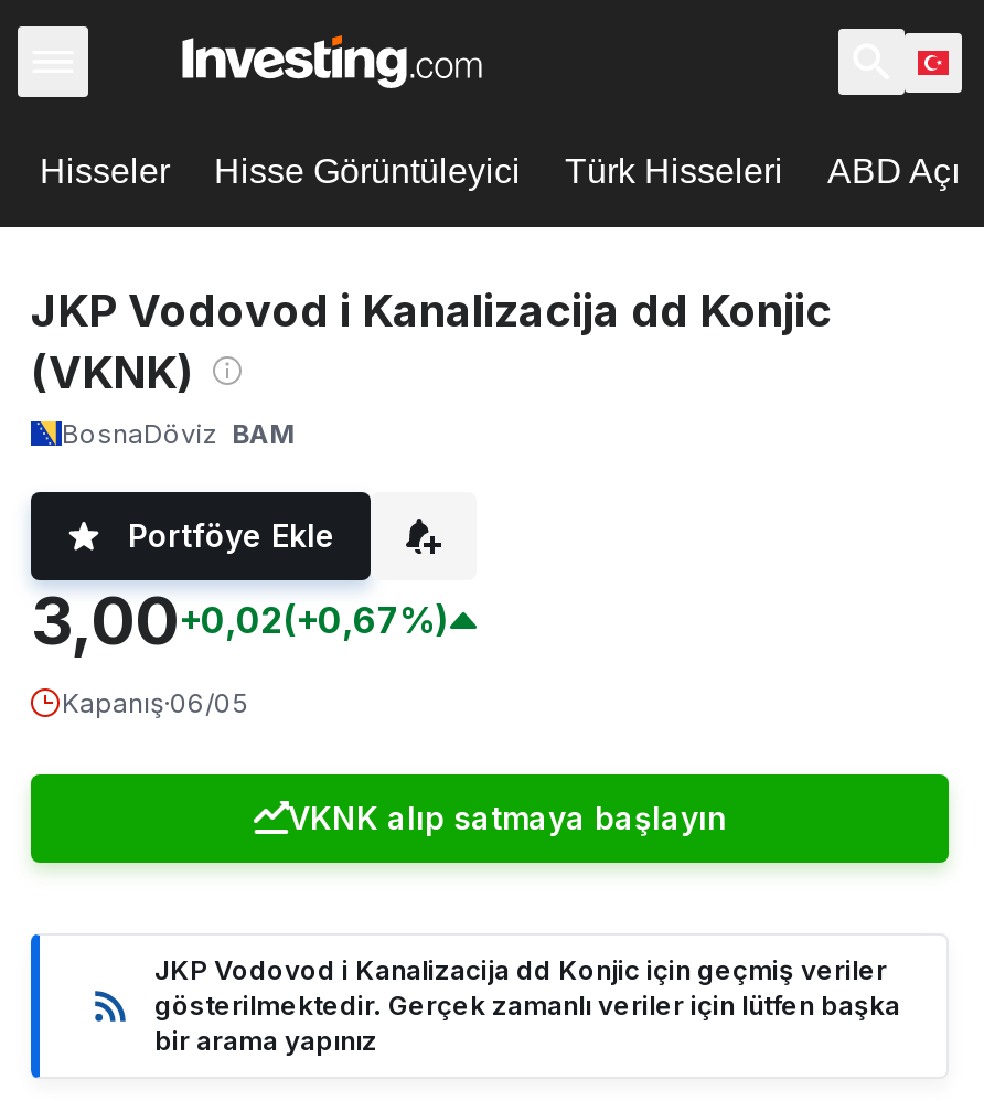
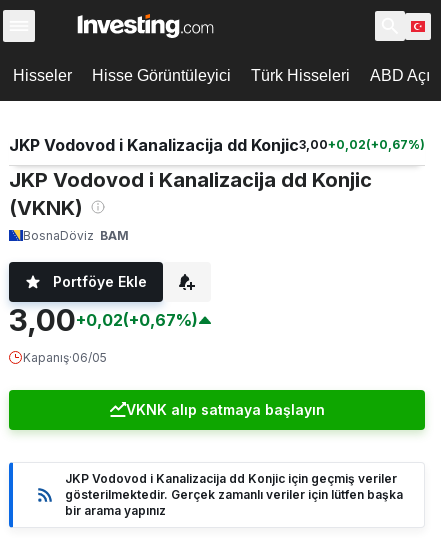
+ JKP Vodovod i Kanalizacija dd Konjic3,00+0,02(+0,67%)
